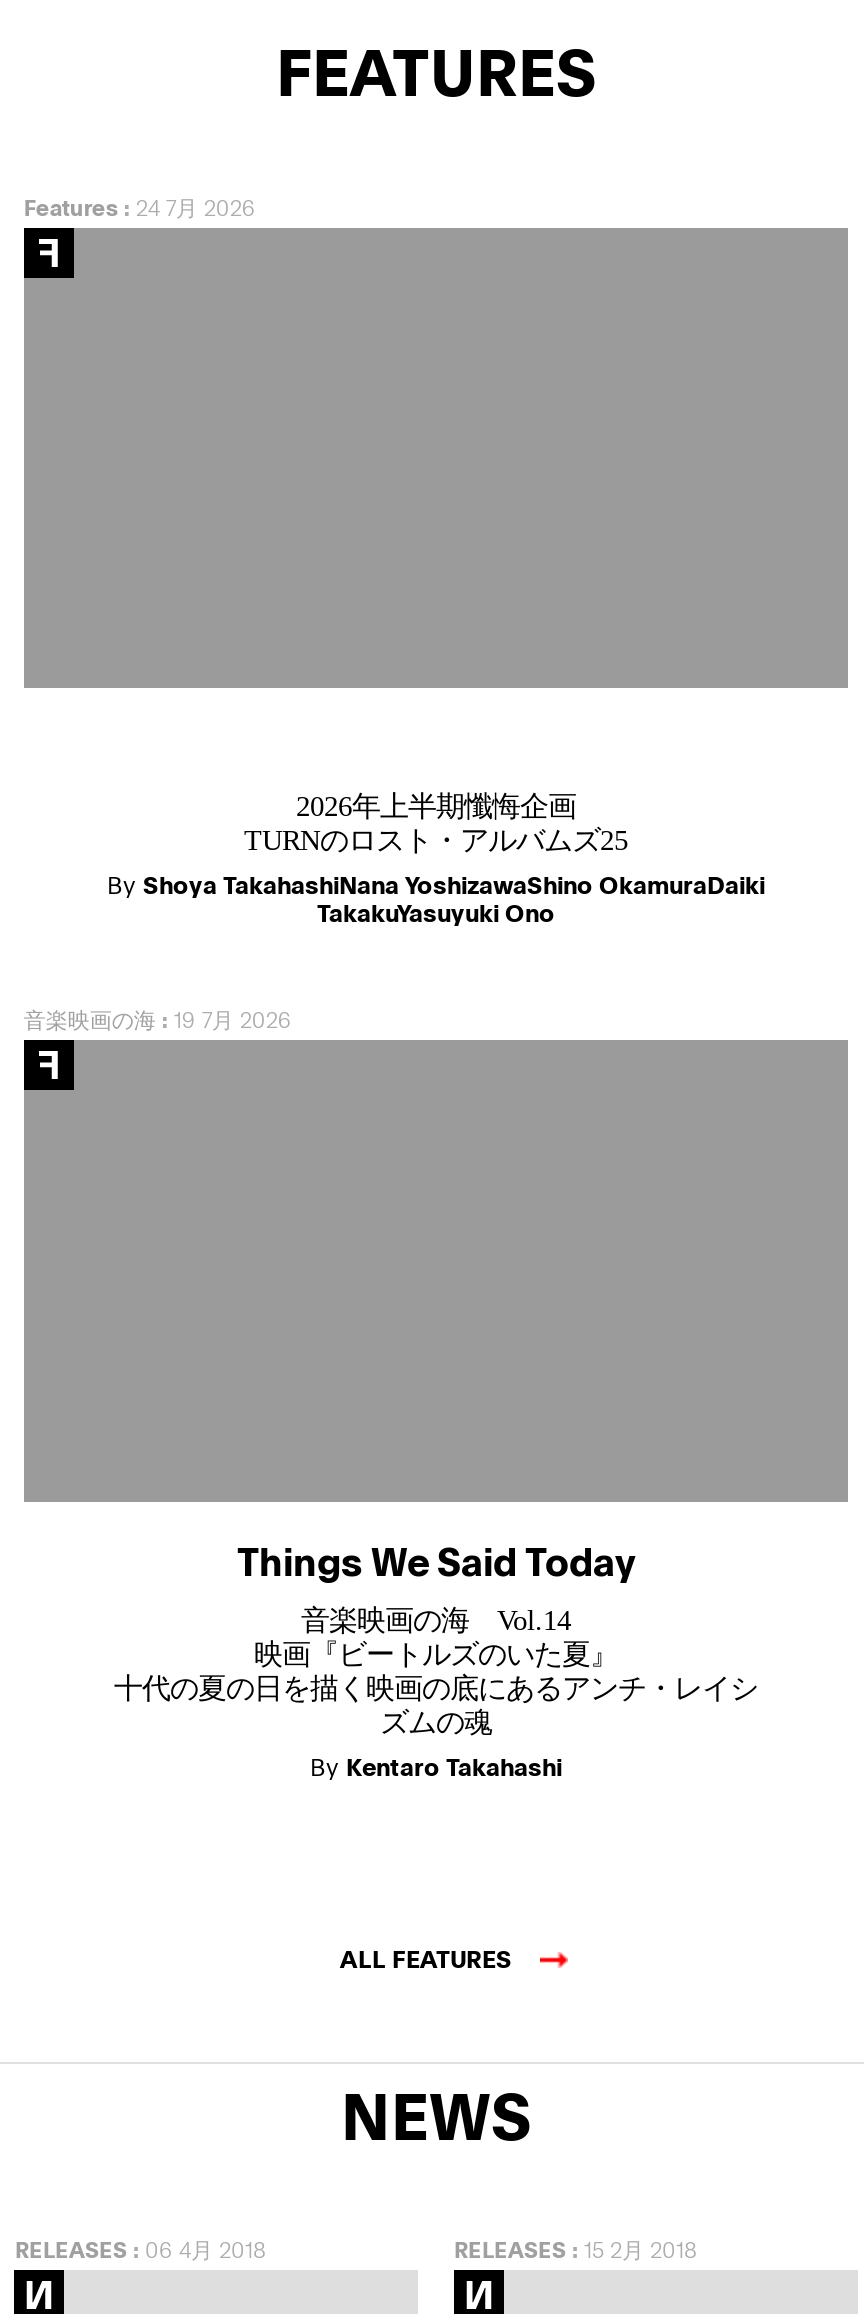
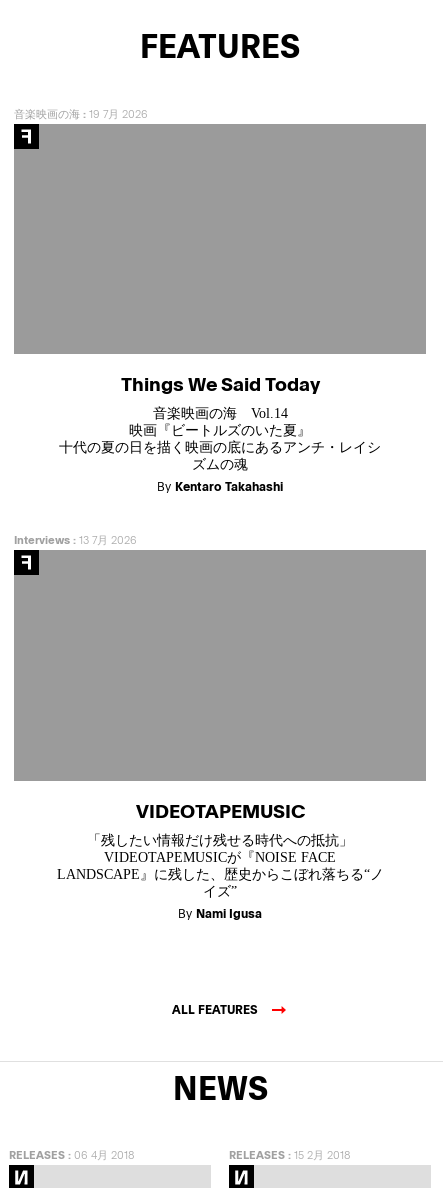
- Features: 24 7月 2026

- 2026年上半期懺悔企画
- TURNのロスト・アルバムズ25
- By Shoya TakahashiNana YoshizawaShino OkamuraDaiki
- TakakuYasuyuki Ono

moved up: 音楽映画の海: 19 7月 2026 | Things We Said Today | 音楽映画の海 Vol.14 | 映画『ビートルズのいた夏』 | 十代の夏の日を描く映画の底にあるアンチ・レイシ | ズムの魂 | By Kentaro Takahashi

+ Interviews: 13 7月 2026

+ VIDEOTAPEMUSIC
+ 「残したい情報だけ残せる時代への抵抗」
+ VIDEOTAPEMUSICが『NOISE FACE
+ LANDSCAPE』に残した、歴史からこぼれ落ちる“ノ
+ イズ”
+ By Nami Igusa
